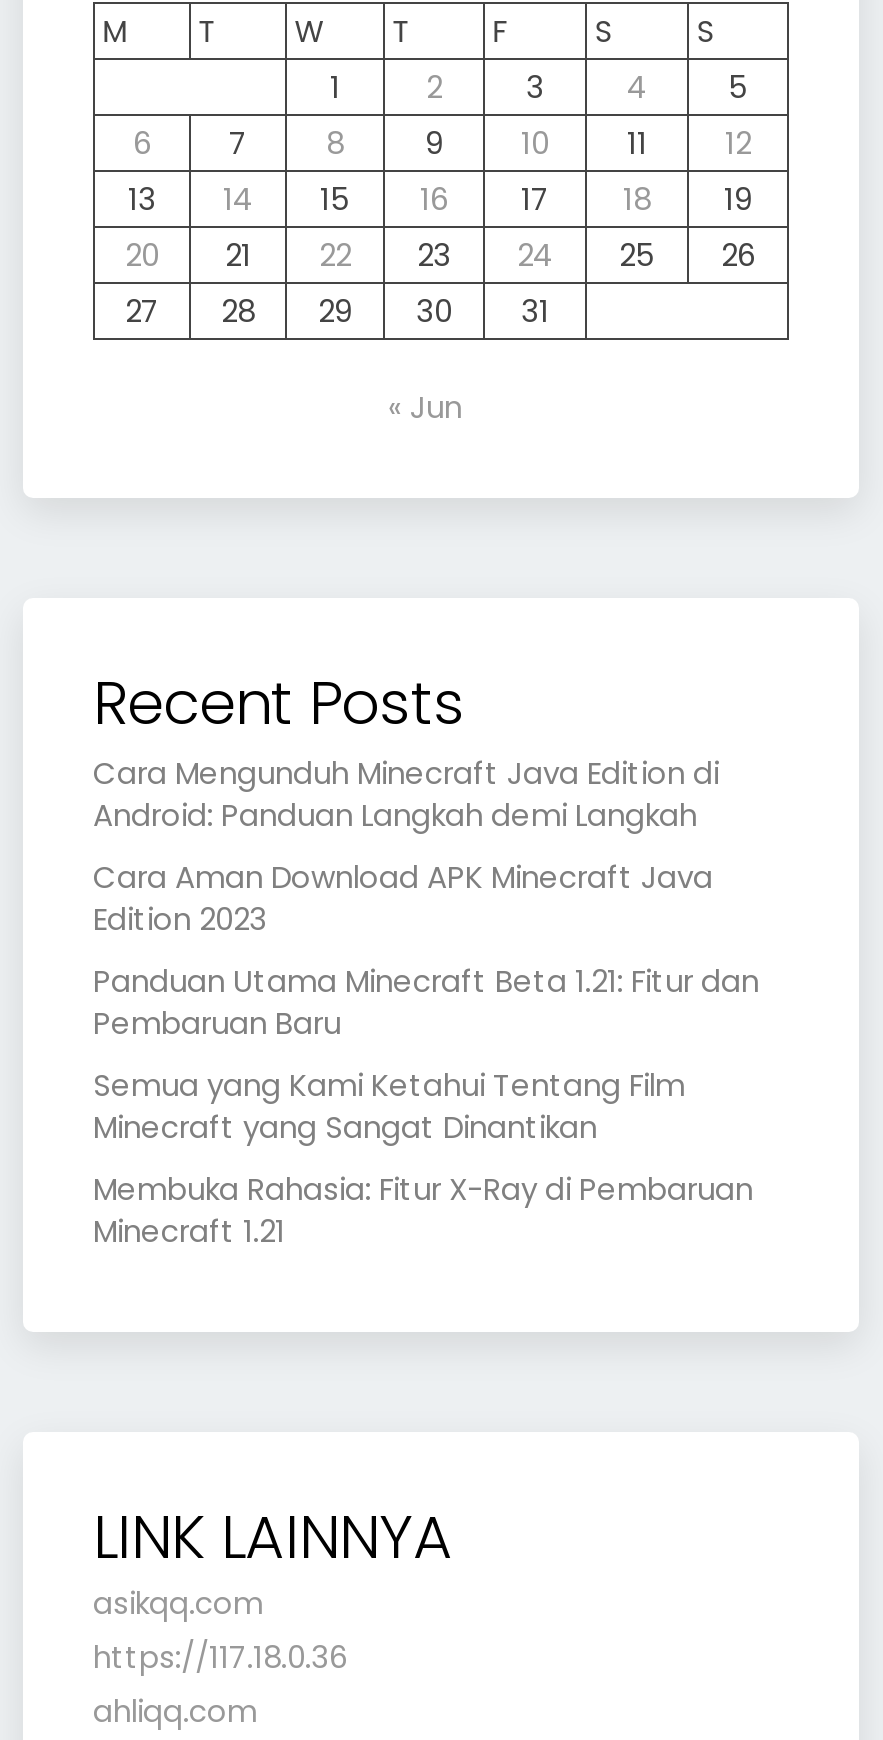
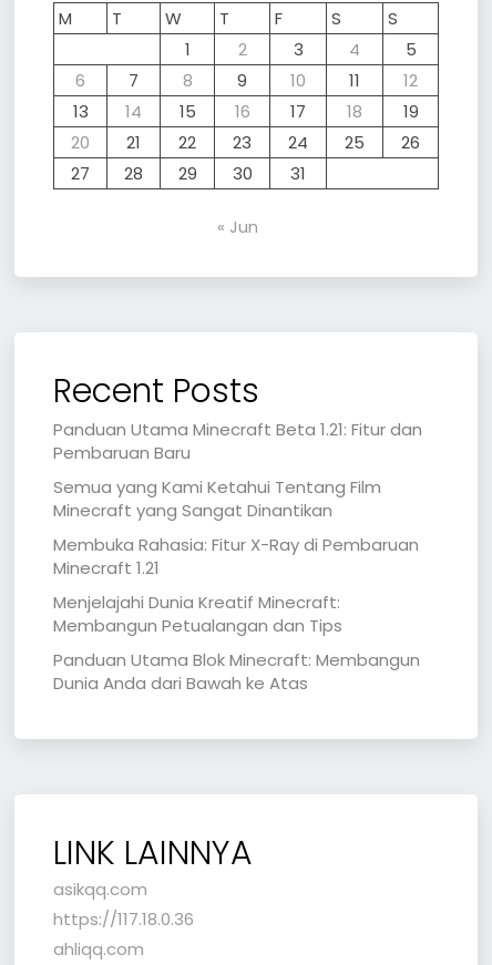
- Cara Mengunduh Minecraft Java Edition di
- Android: Panduan Langkah demi Langkah
- Cara Aman Download APK Minecraft Java
- Edition 2023

moved up: Panduan Utama Minecraft Beta 1.21: Fitur dan | Pembaruan Baru | Semua yang Kami Ketahui Tentang Film | Minecraft yang Sangat Dinantikan | Membuka Rahasia: Fitur X-Ray di Pembaruan | Minecraft 1.21

+ Menjelajahi Dunia Kreatif Minecraft:
+ Membangun Petualangan dan Tips
+ Panduan Utama Blok Minecraft: Membangun
+ Dunia Anda dari Bawah ke Atas
